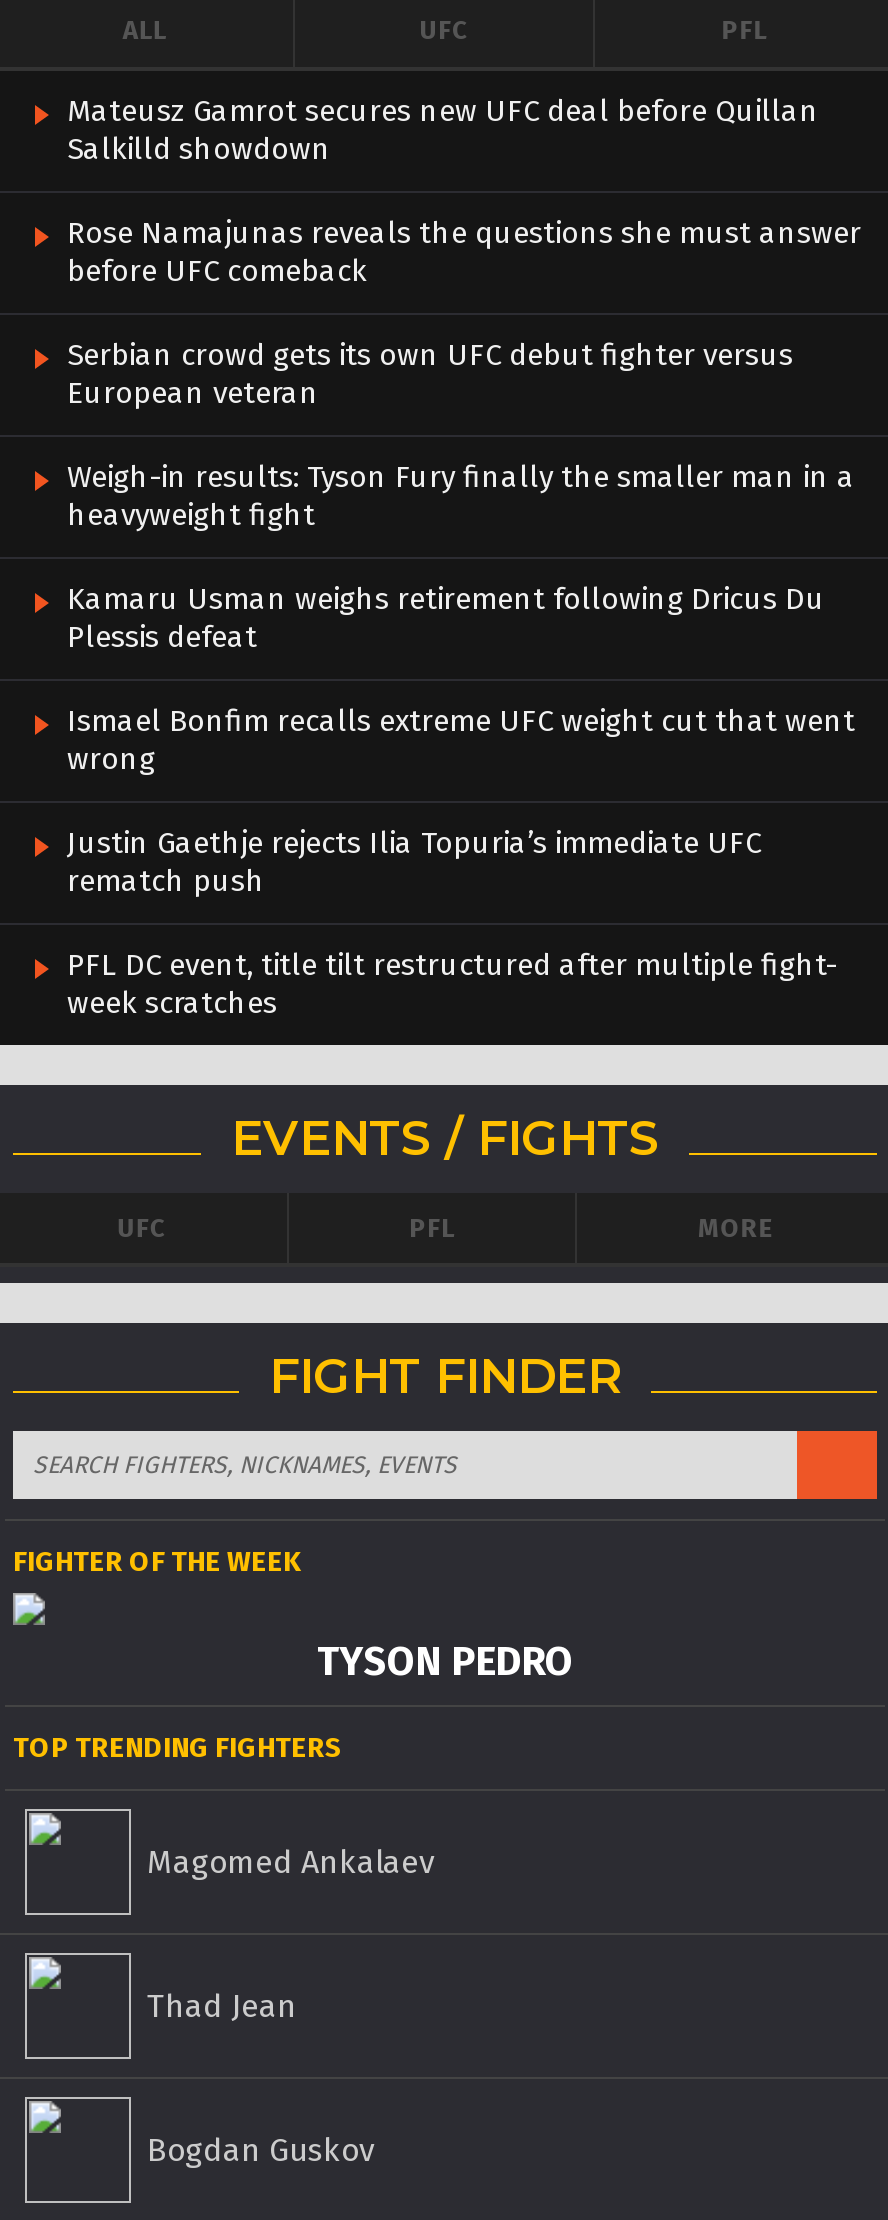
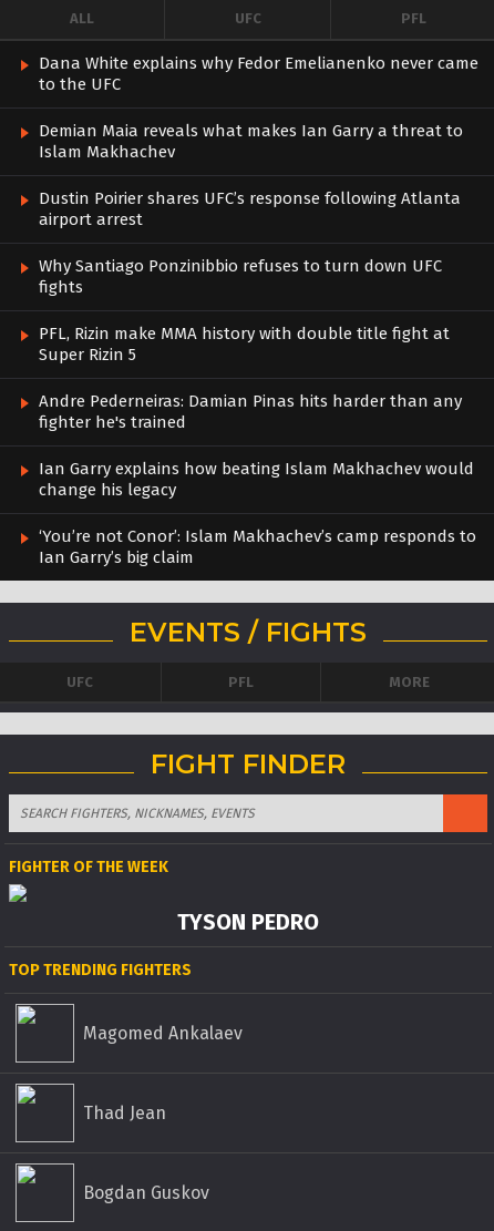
- Mateusz Gamrot secures new UFC deal before Quillan
- Salkilld showdown
+ Dana White explains why Fedor Emelianenko never came
+ to the UFC

- Rose Namajunas reveals the questions she must answer
- before UFC comeback
+ Demian Maia reveals what makes Ian Garry a threat to
+ Islam Makhachev

- Serbian crowd gets its own UFC debut fighter versus
- European veteran
+ Dustin Poirier shares UFC’s response following Atlanta
+ airport arrest

- Weigh-in results: Tyson Fury finally the smaller man in a
- heavyweight fight
+ Why Santiago Ponzinibbio refuses to turn down UFC
+ fights

- Kamaru Usman weighs retirement following Dricus Du
- Plessis defeat
+ PFL, Rizin make MMA history with double title fight at
+ Super Rizin 5

- Ismael Bonfim recalls extreme UFC weight cut that went
- wrong
+ Andre Pederneiras: Damian Pinas hits harder than any
+ fighter he's trained

- Justin Gaethje rejects Ilia Topuria’s immediate UFC
- rematch push
+ Ian Garry explains how beating Islam Makhachev would
+ change his legacy

- PFL DC event, title tilt restructured after multiple fight-
- week scratches
+ ‘You’re not Conor’: Islam Makhachev’s camp responds to
+ Ian Garry’s big claim
